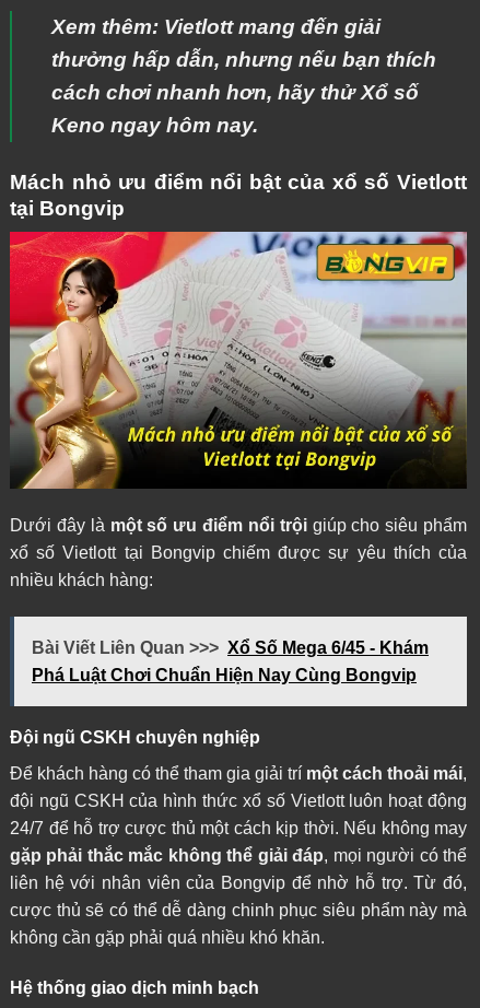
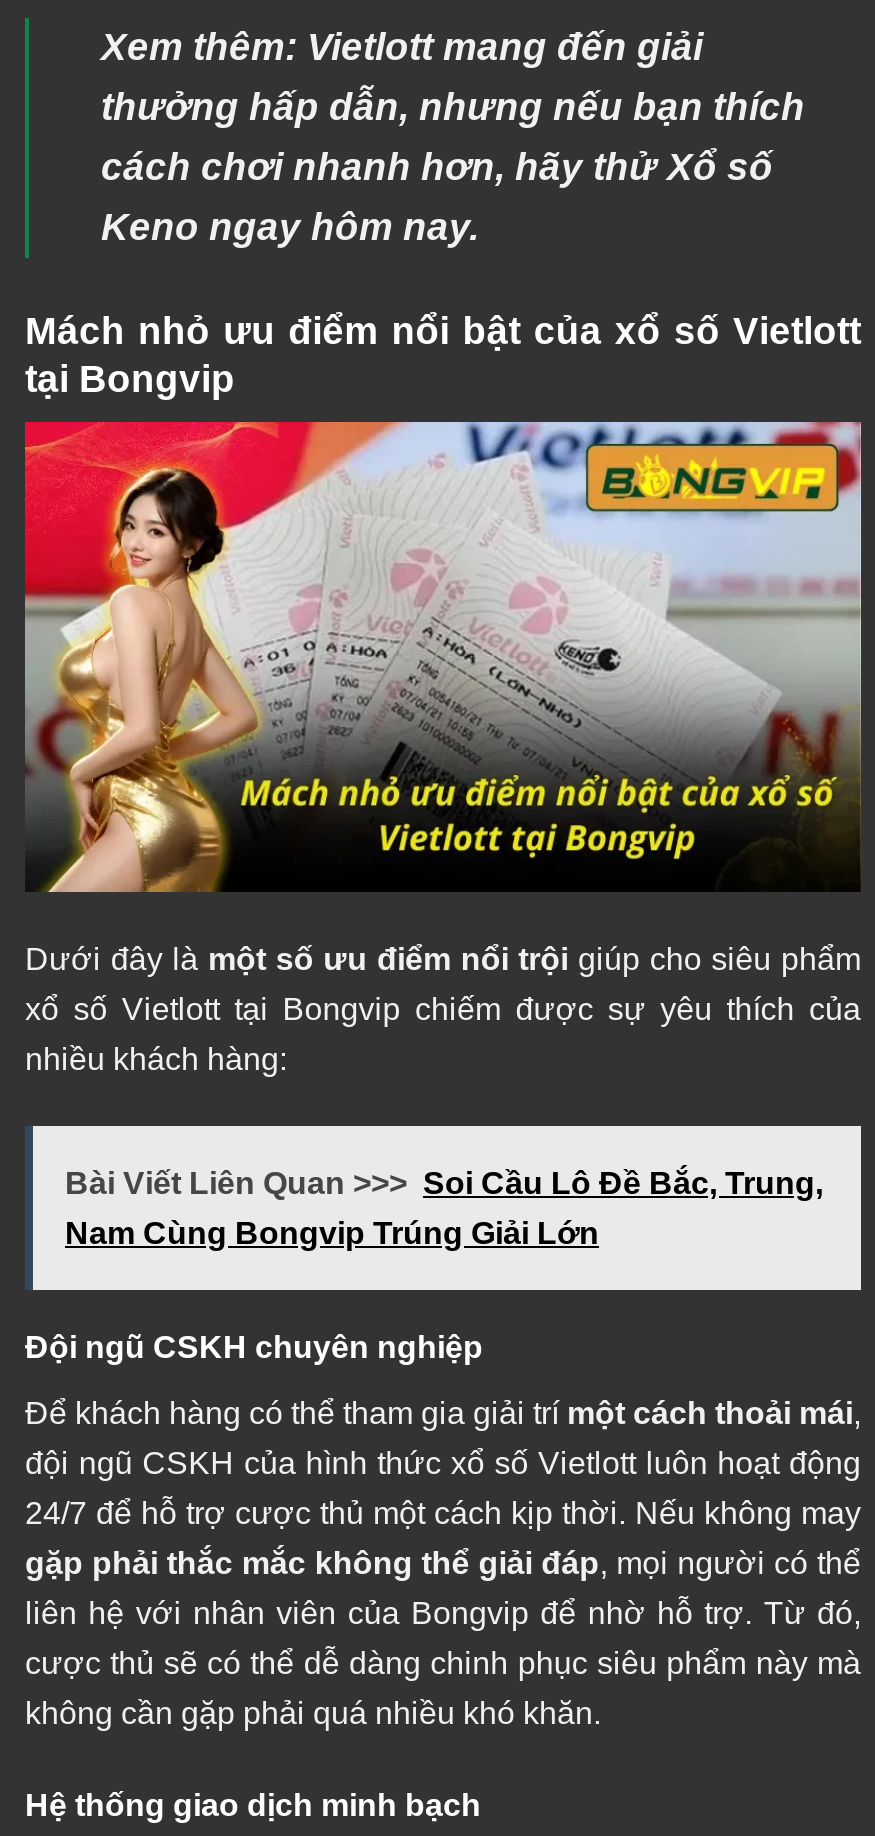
- Bài Viết Liên Quan >>> Xổ Số Mega 6/45 - Khám
+ Bài Viết Liên Quan >>> Soi Cầu Lô Đề Bắc, Trung,

- Phá Luật Chơi Chuẩn Hiện Nay Cùng Bongvip
+ Nam Cùng Bongvip Trúng Giải Lớn
